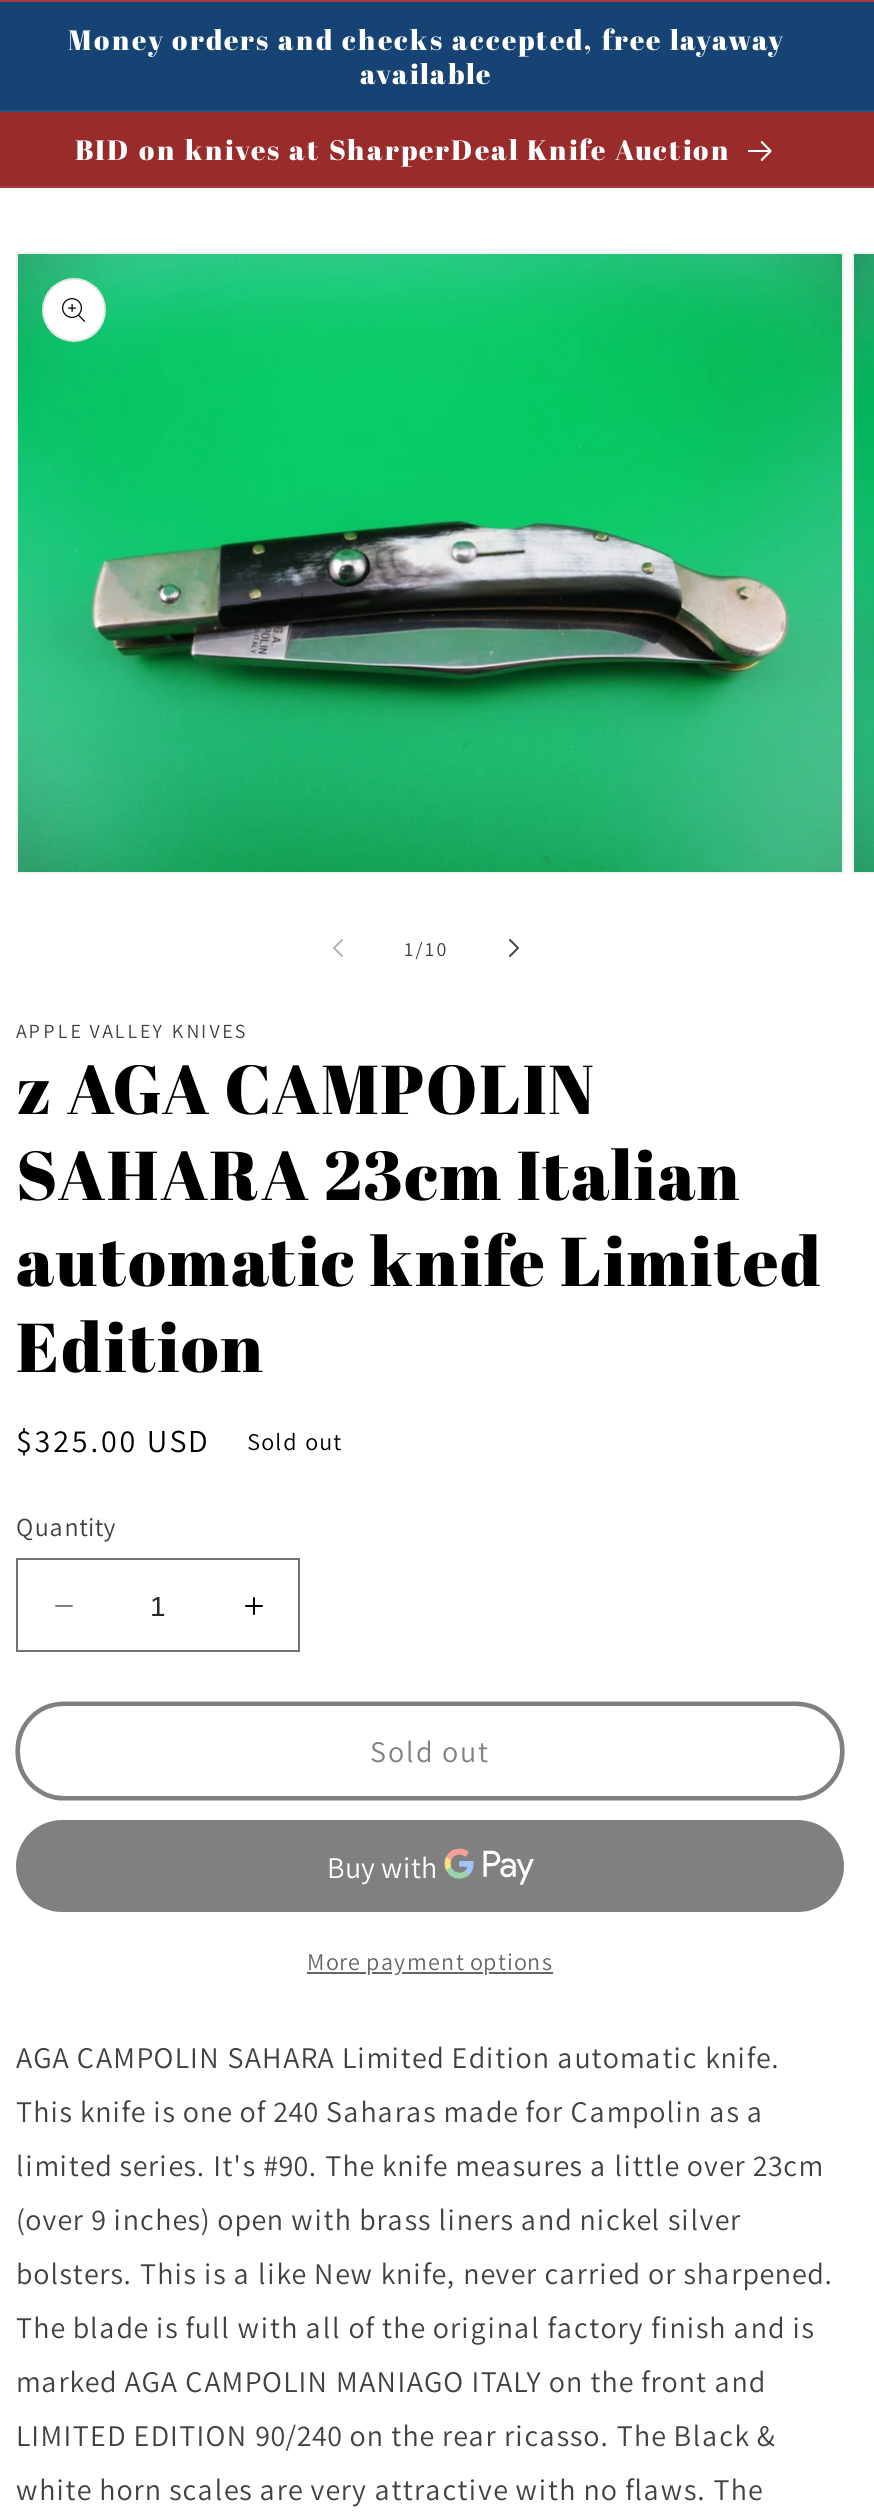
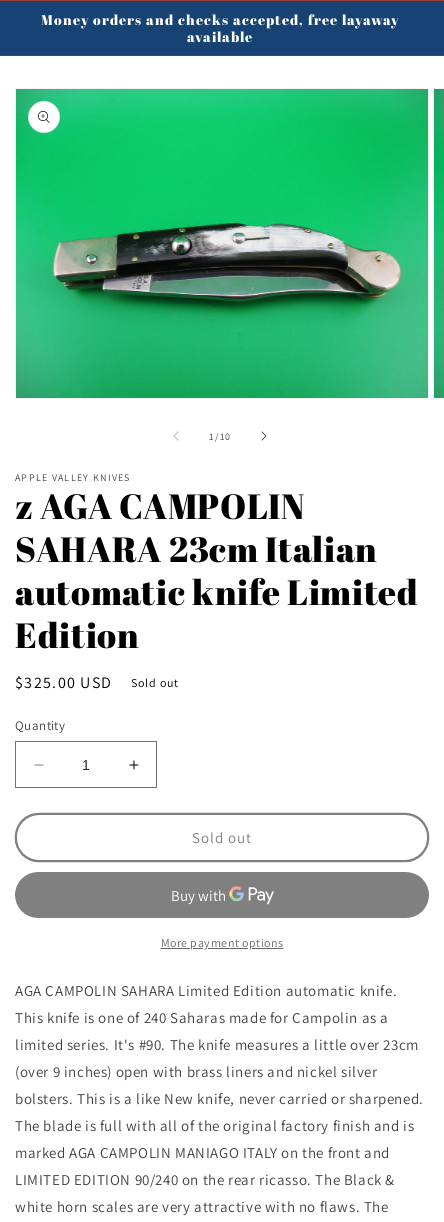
- BID on knives at SharperDeal Knife Auction
